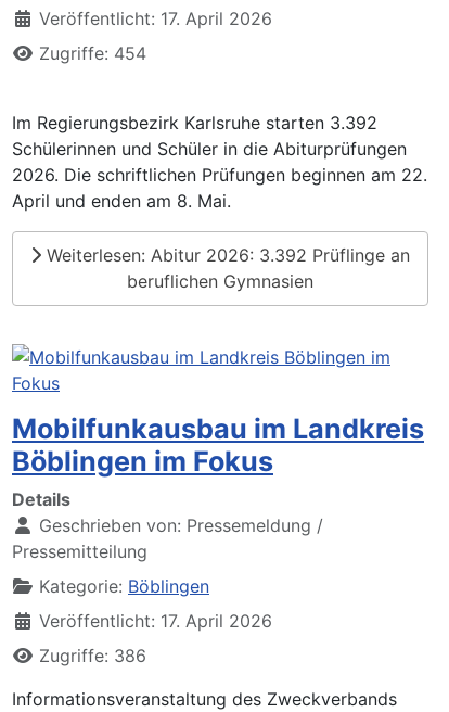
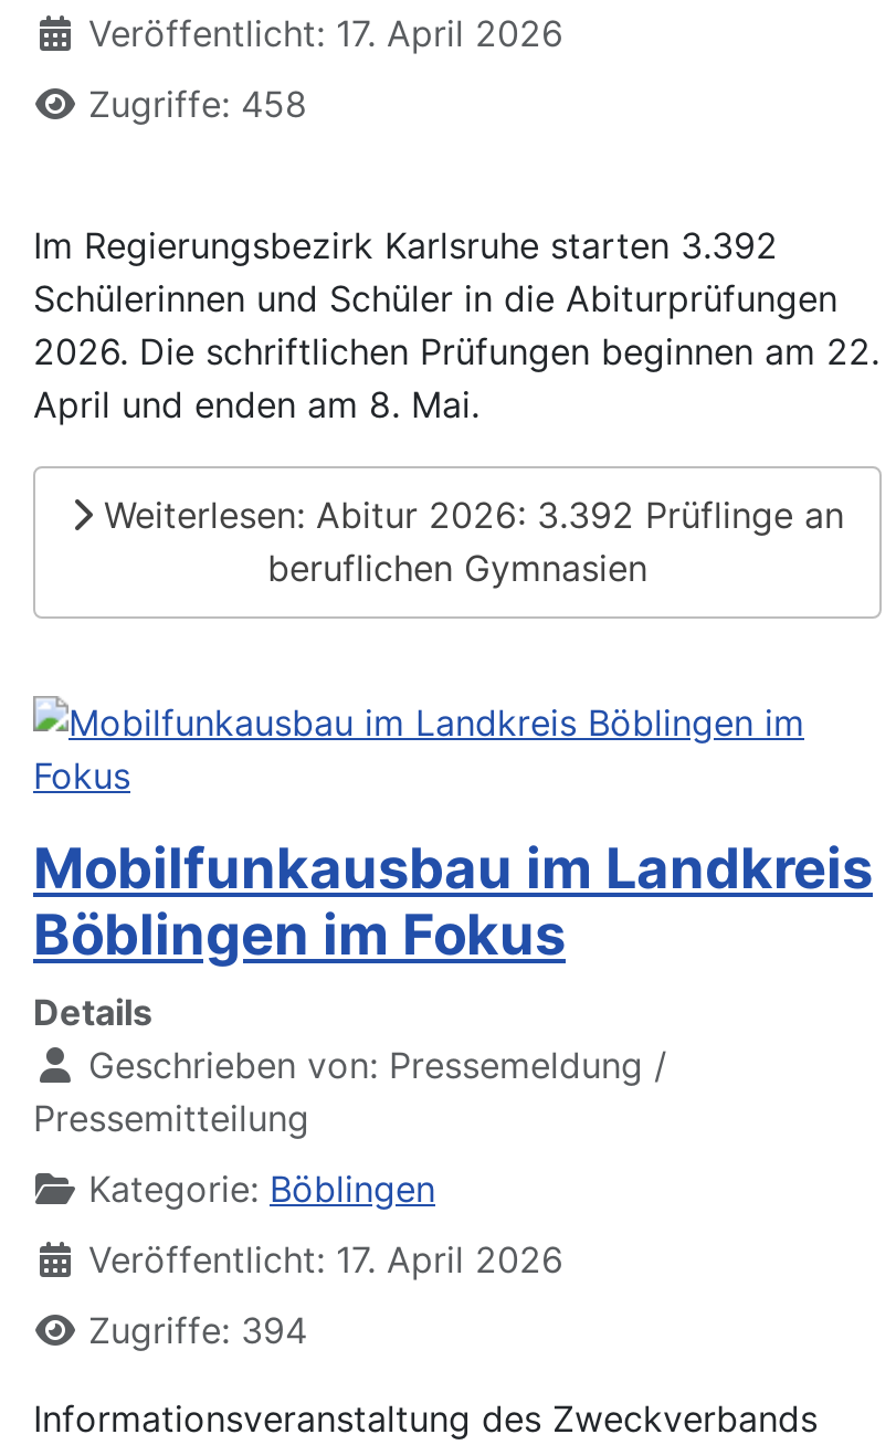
- Zugriffe: 454
+ Zugriffe: 458

- Zugriffe: 386
+ Zugriffe: 394
